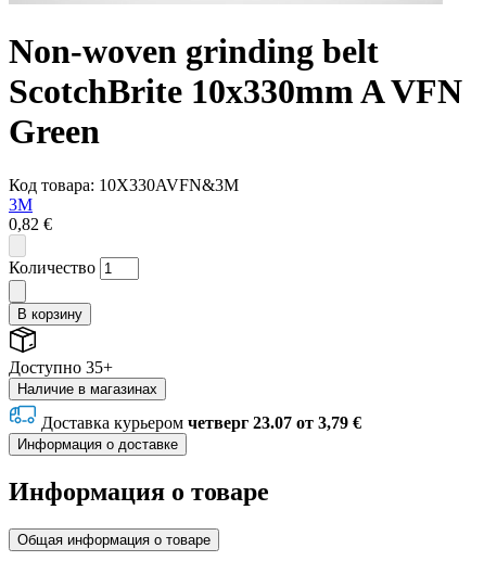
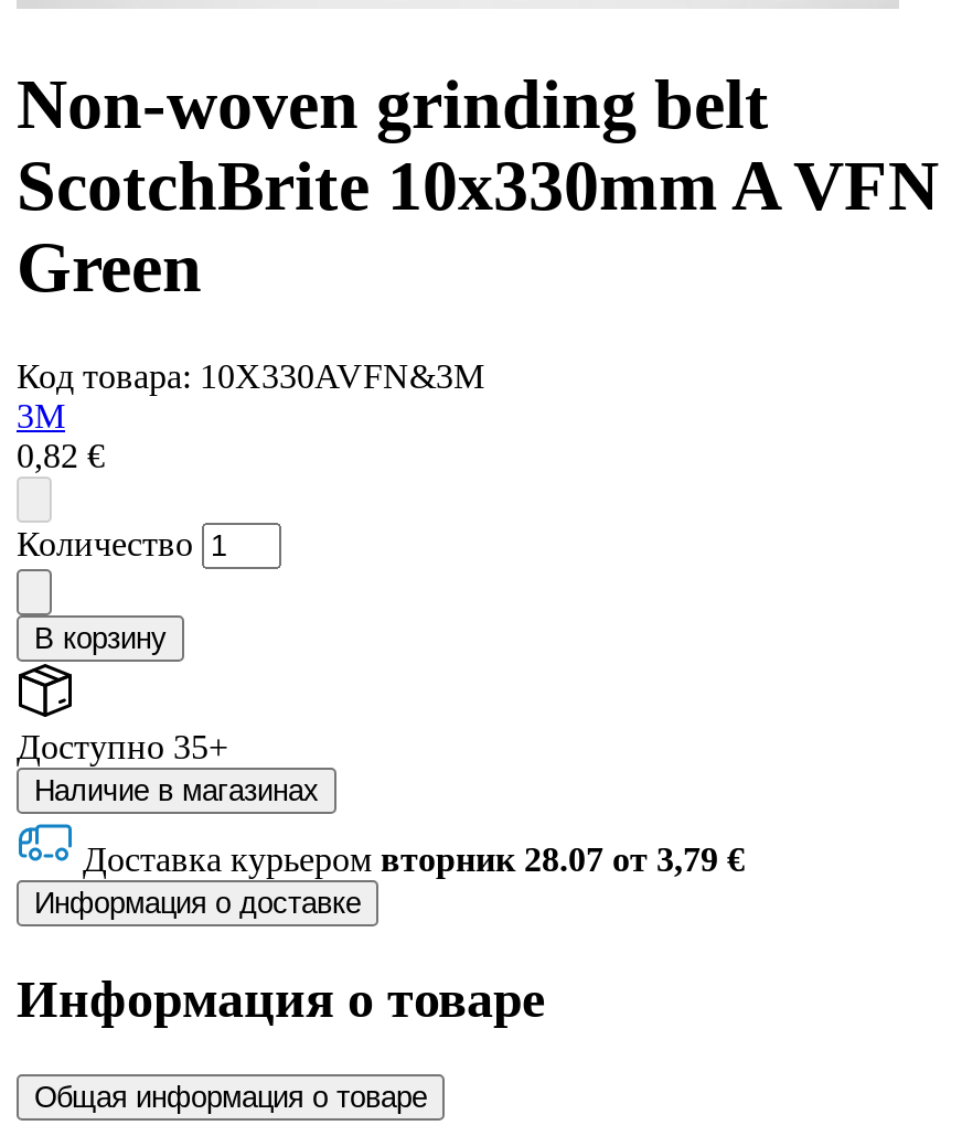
- Доставка курьером четверг 23.07 от 3,79 €
+ Доставка курьером вторник 28.07 от 3,79 €
